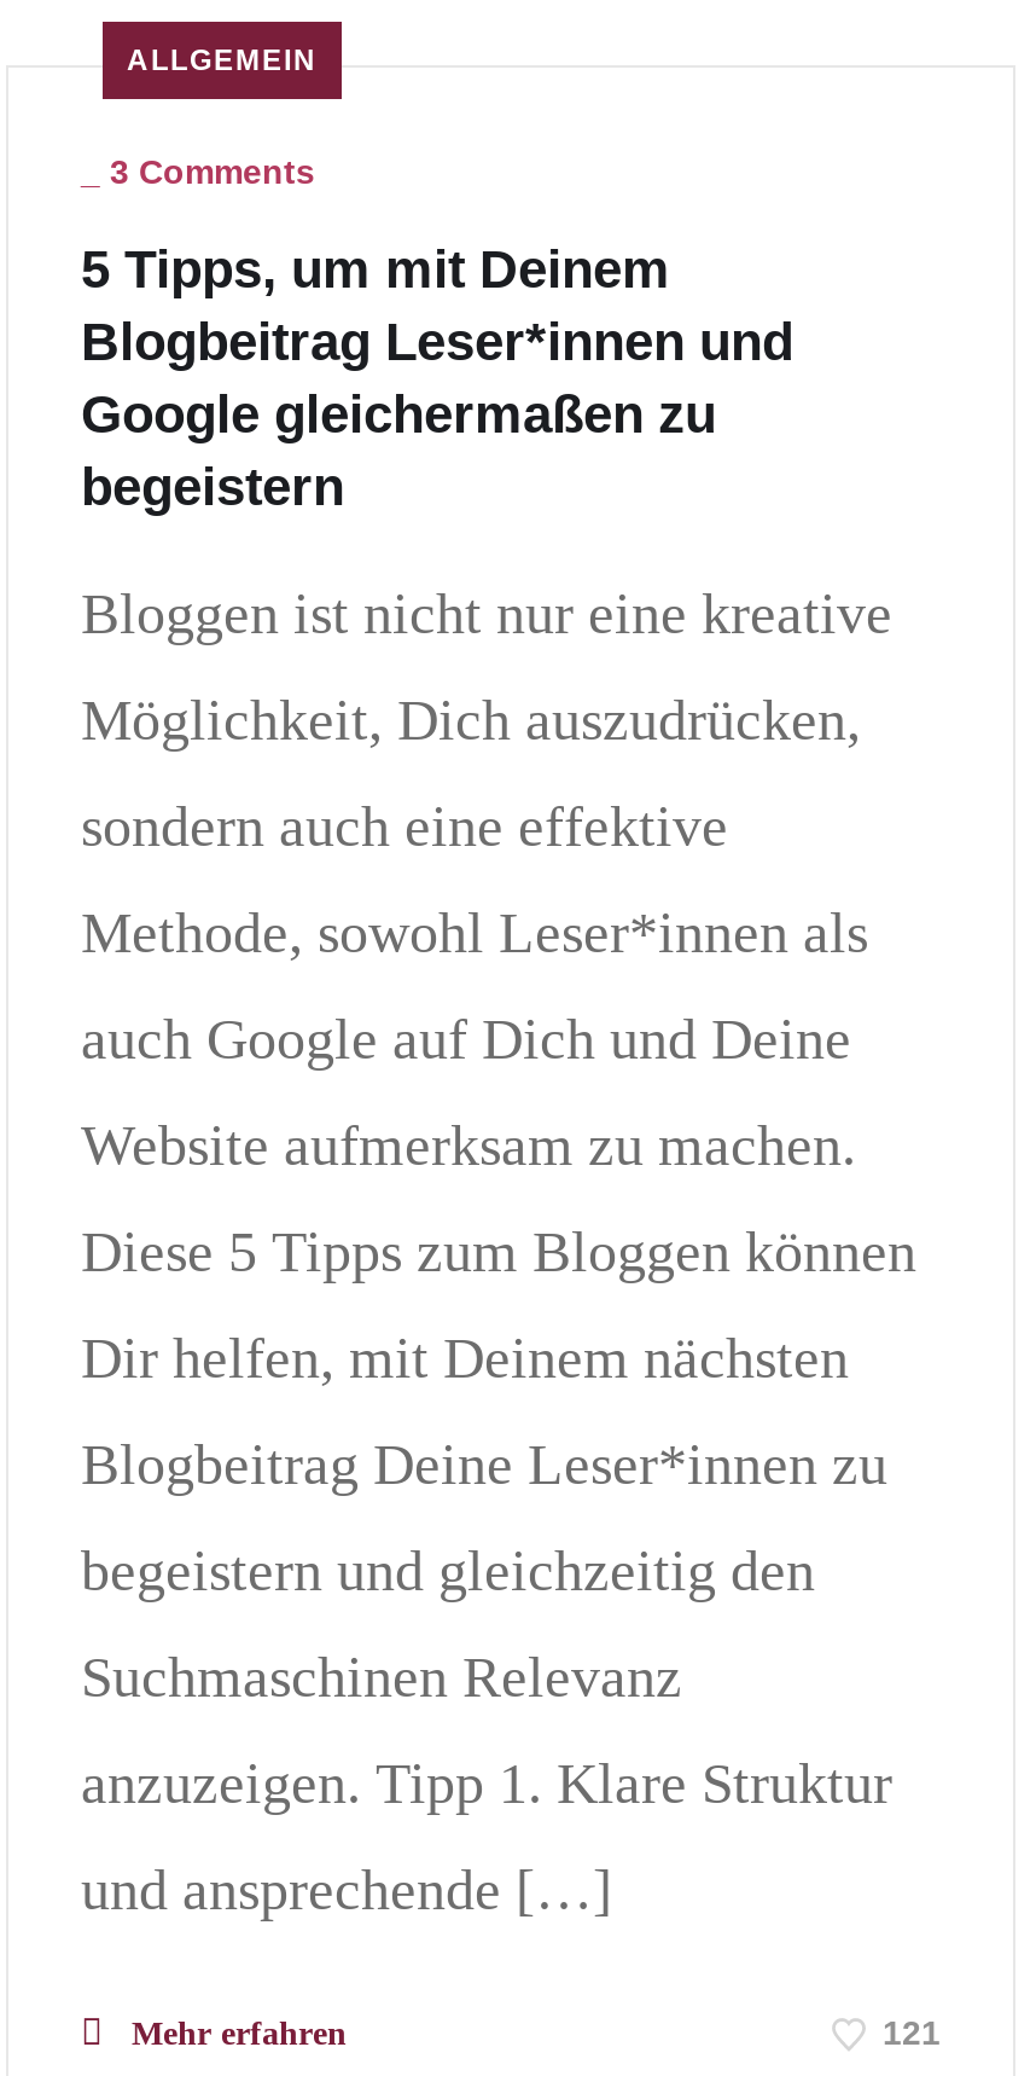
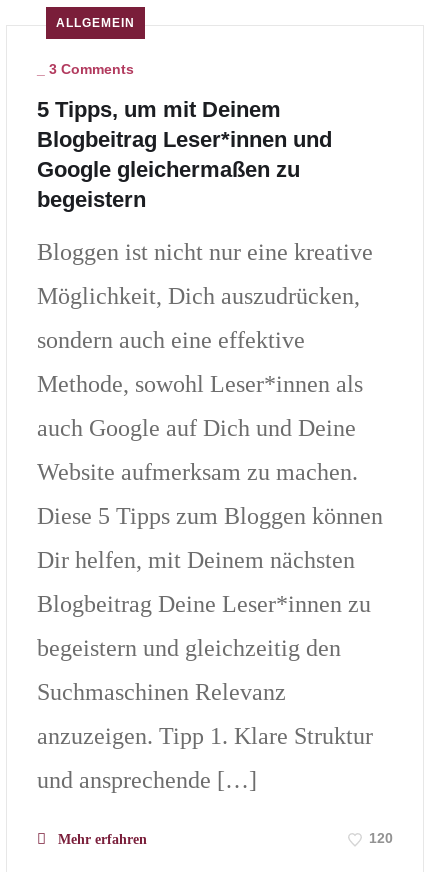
- 121
+ 120
